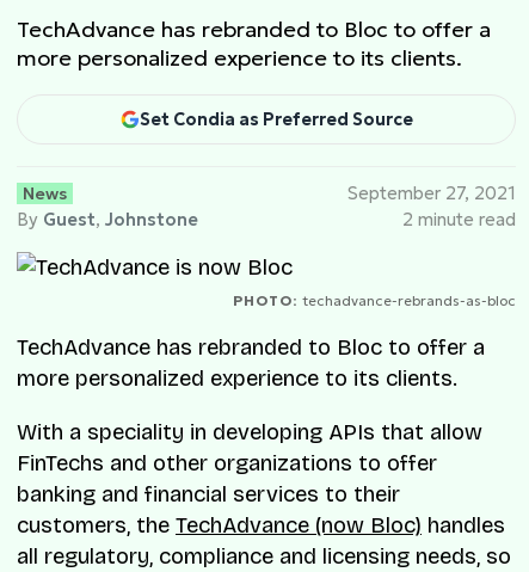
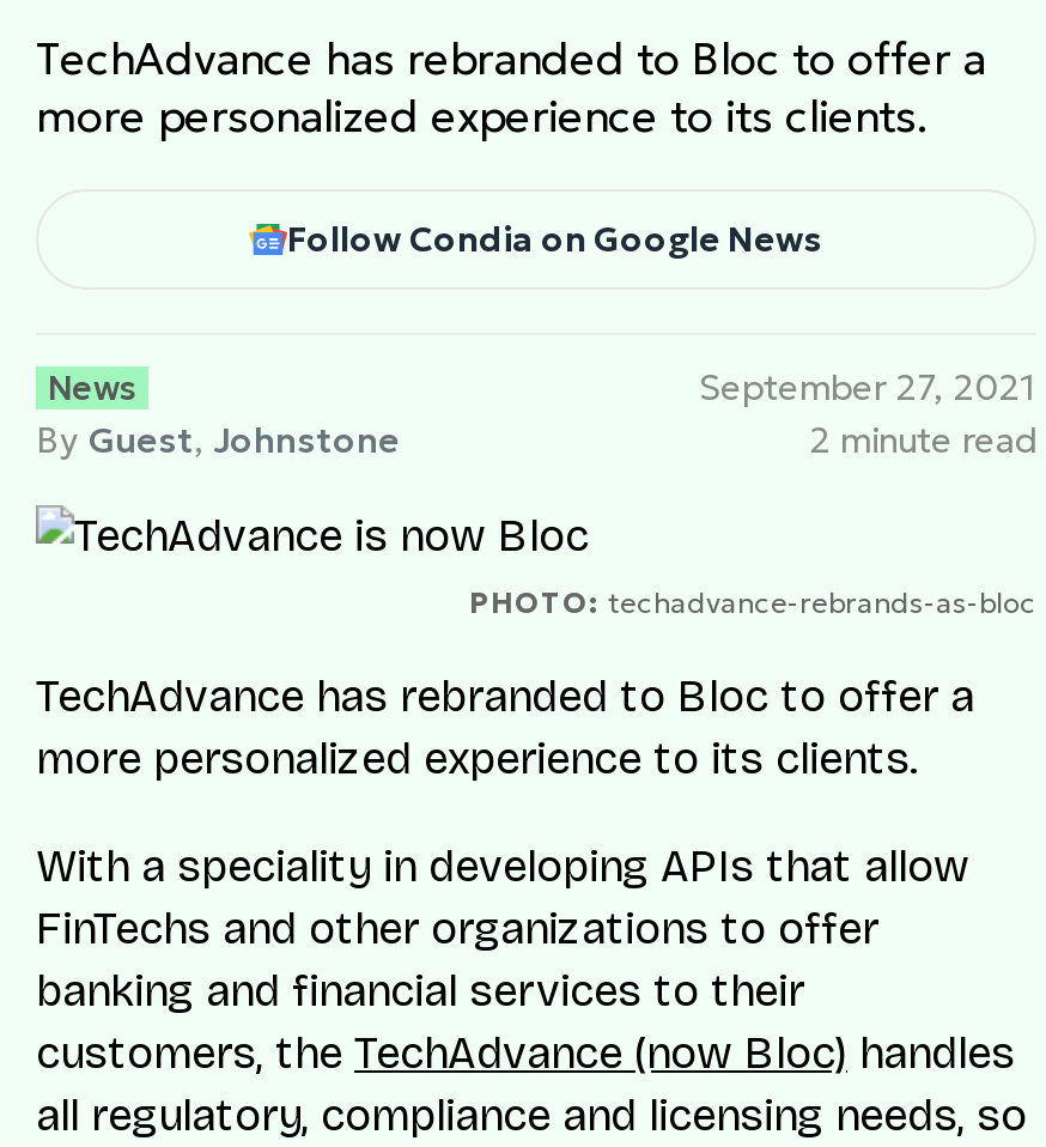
- Set Condia as Preferred Source
+ Follow Condia on Google News
